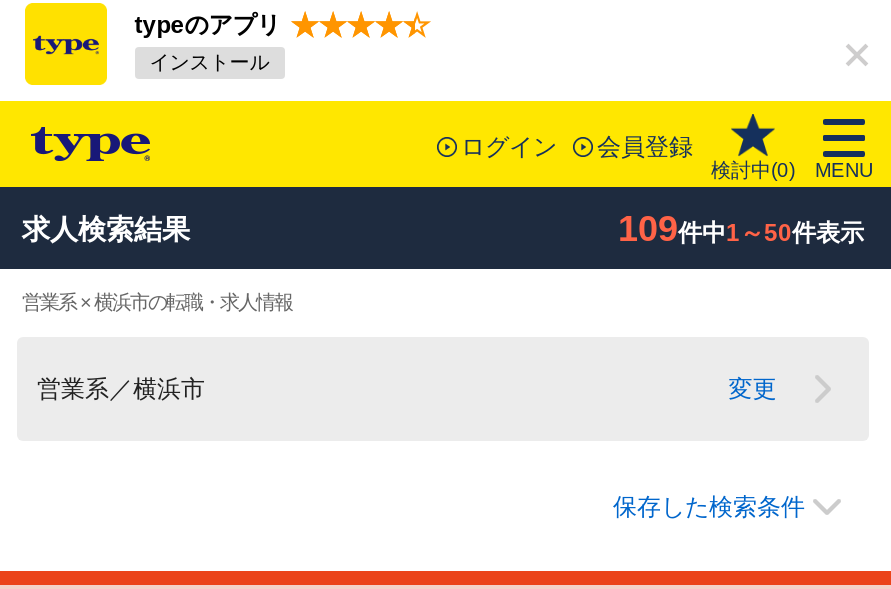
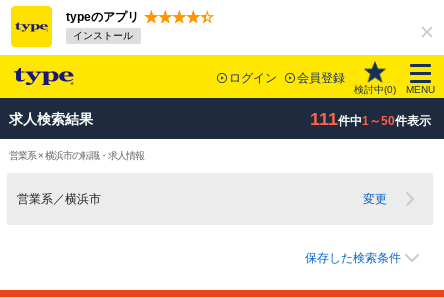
- 109件中1～50件表示
+ 111件中1～50件表示
